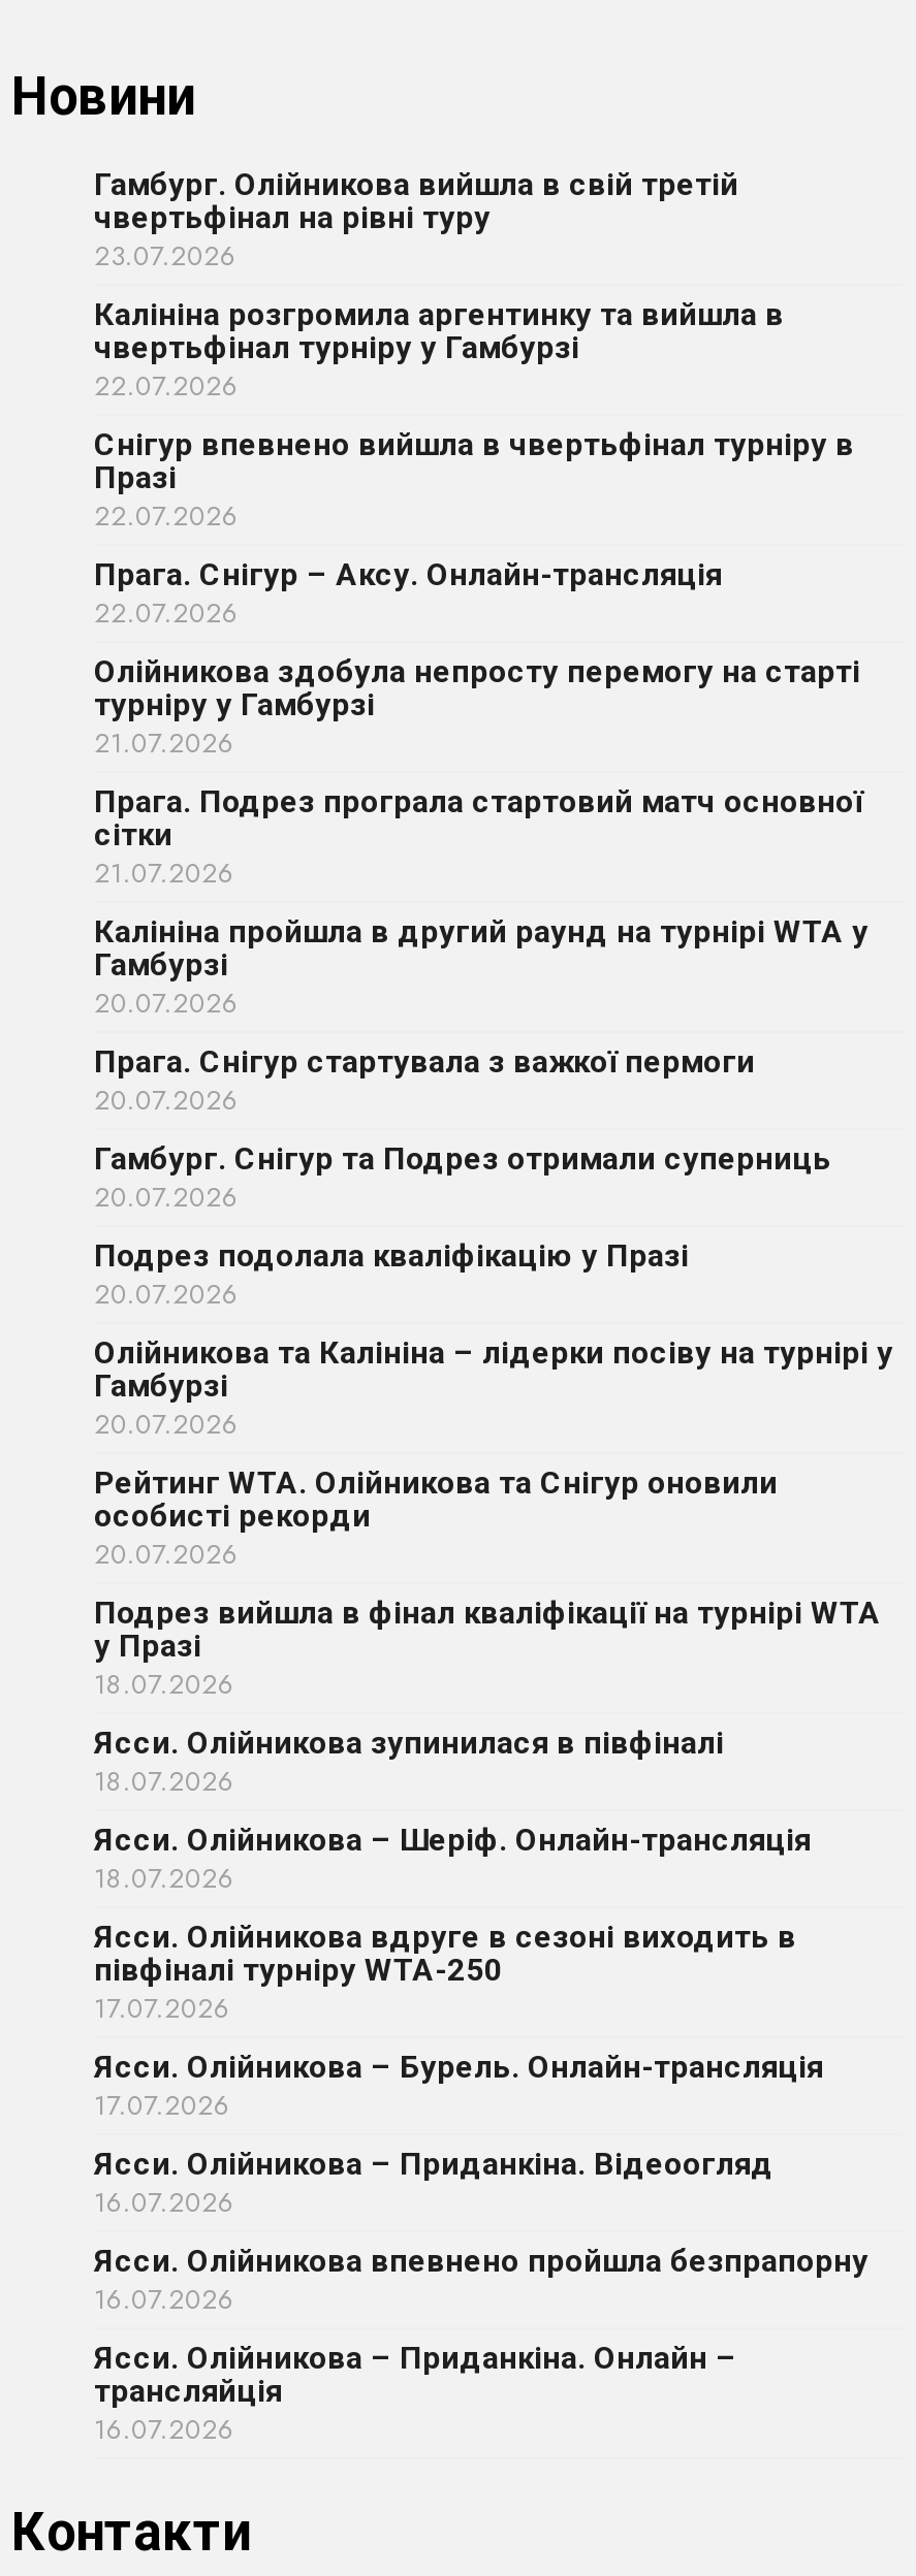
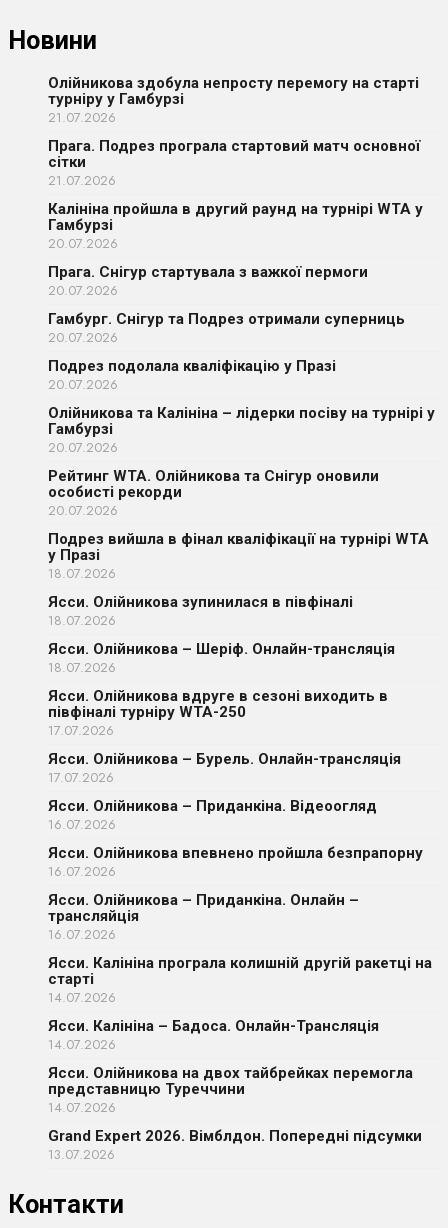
- Гамбург. Олійникова вийшла в свій третій
- чвертьфінал на рівні туру
- 23.07.2026
- Калініна розгромила аргентинку та вийшла в
- чвертьфінал турніру у Гамбурзі
- 22.07.2026
- Снігур впевнено вийшла в чвертьфінал турніру в
- Празі
- 22.07.2026
- Прага. Снігур – Аксу. Онлайн-трансляція
- 22.07.2026

moved up: Олійникова здобула непросту перемогу на старті | турніру у Гамбурзі | 21.07.2026 | ... | трансляйція | 16.07.2026

+ Ясси. Калініна програла колишній другій ракетці на
+ старті
+ 14.07.2026
+ Ясси. Калініна – Бадоса. Онлайн-Трансляція
+ 14.07.2026
+ Ясси. Олійникова на двох тайбрейках перемогла
+ представницю Туреччини
+ 14.07.2026
+ Grand Expert 2026. Вімблдон. Попередні підсумки
+ 13.07.2026
